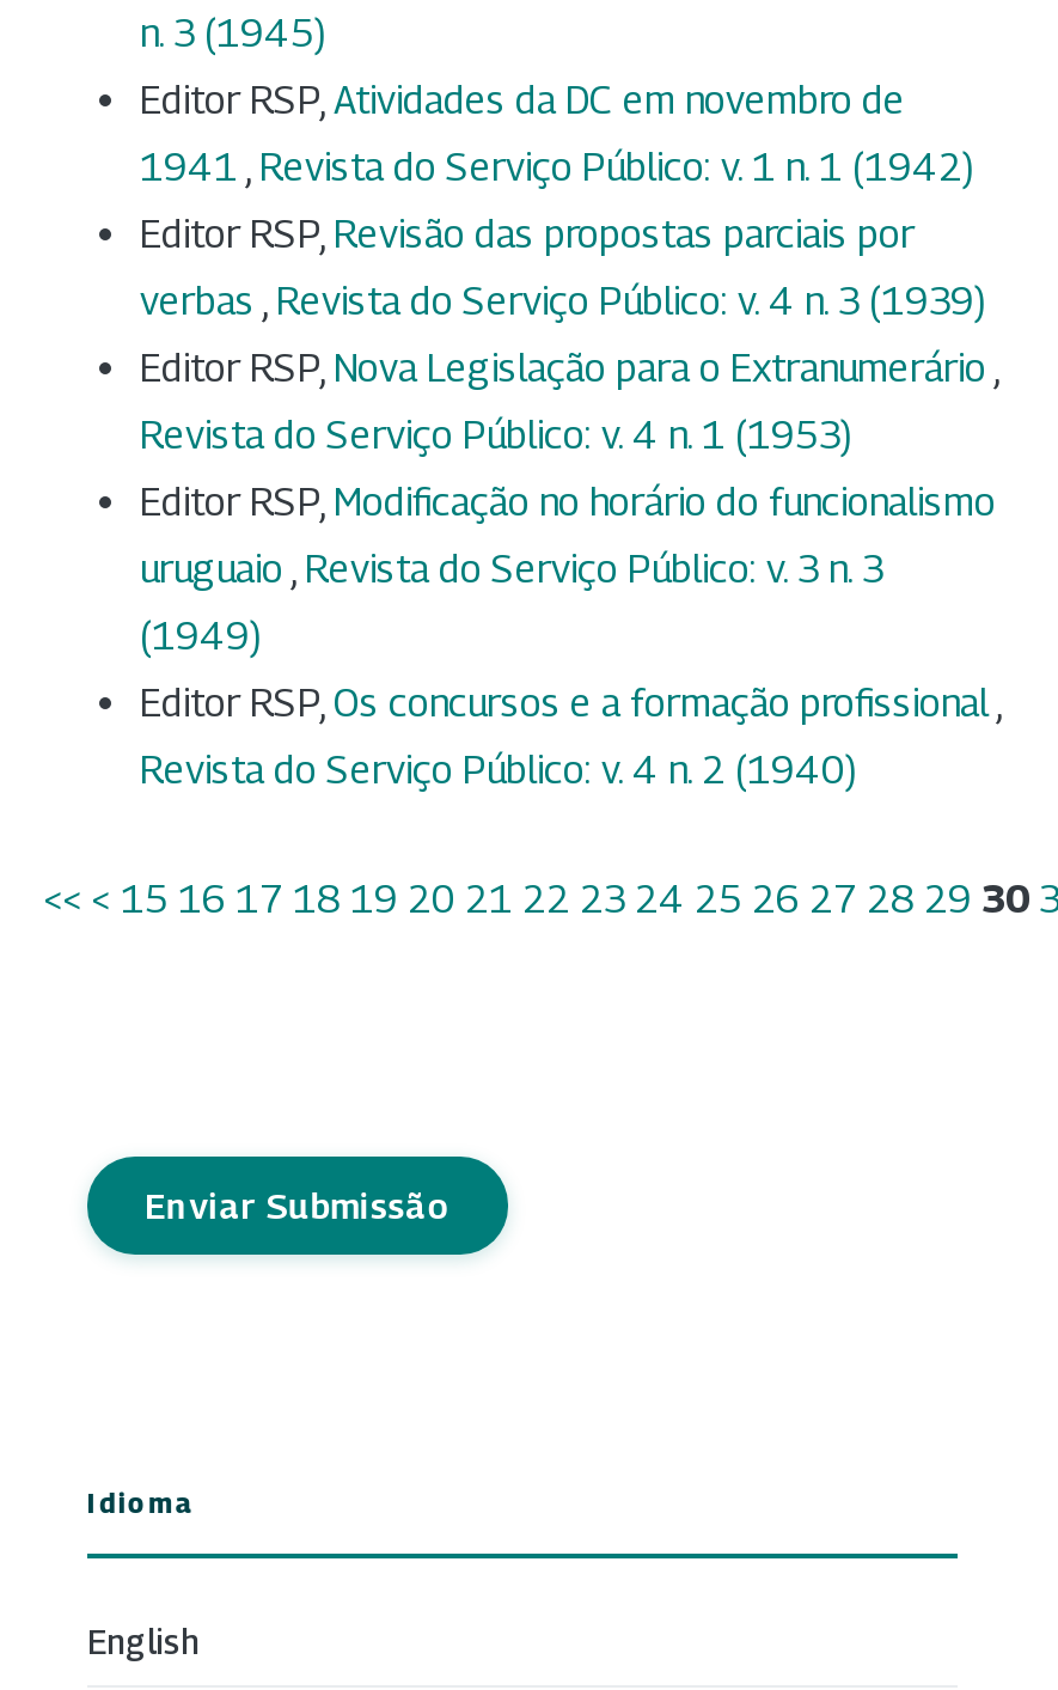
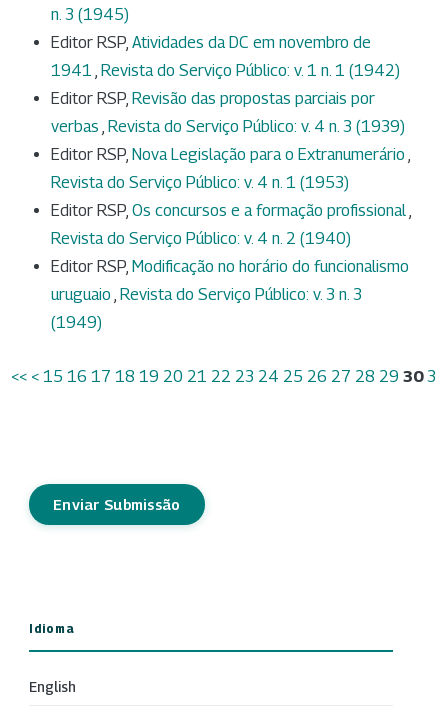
moved down: Editor RSP, Modificação no horário do funcionalismo | uruguaio, Revista do Serviço Público: v. 3 n. 3 | (1949)

moved up: Editor RSP, Os concursos e a formação profissional | Revista do Serviço Público: v. 4 n. 2 (1940)
